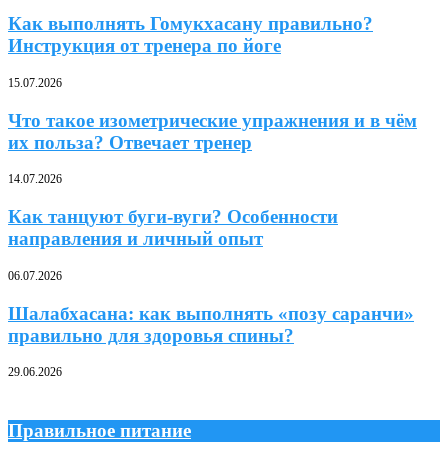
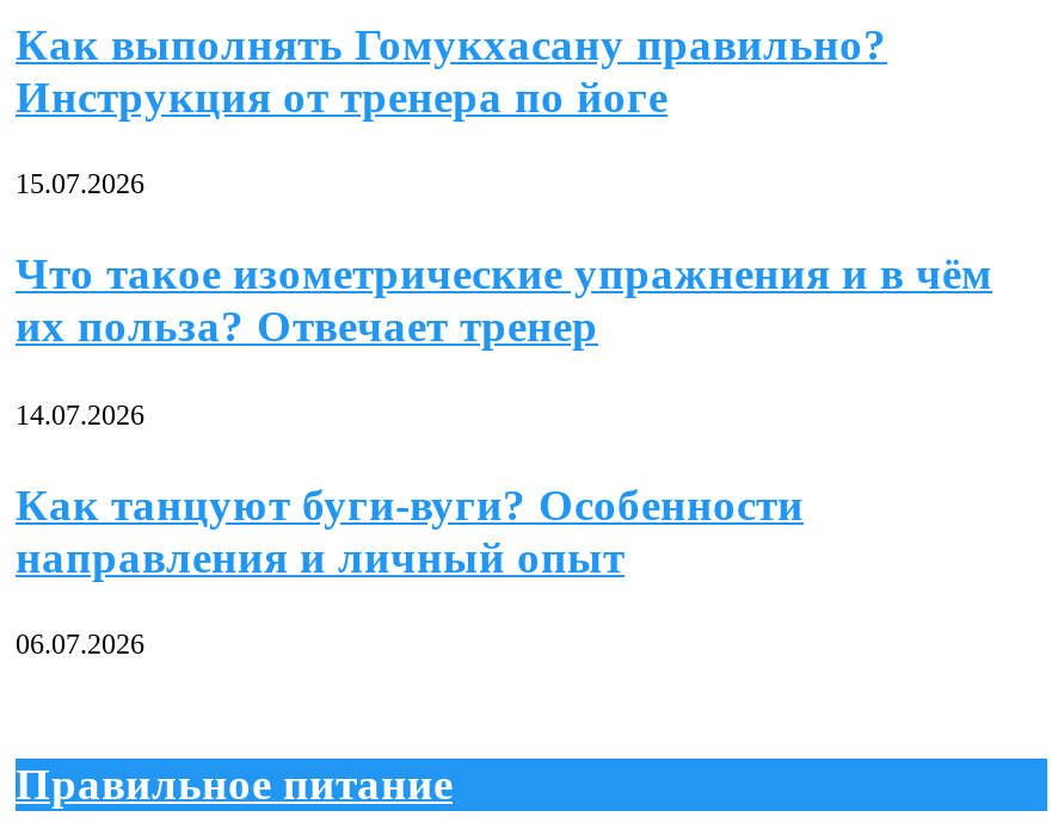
- Шалабхасана: как выполнять «позу саранчи»
- правильно для здоровья спины?
- 29.06.2026
